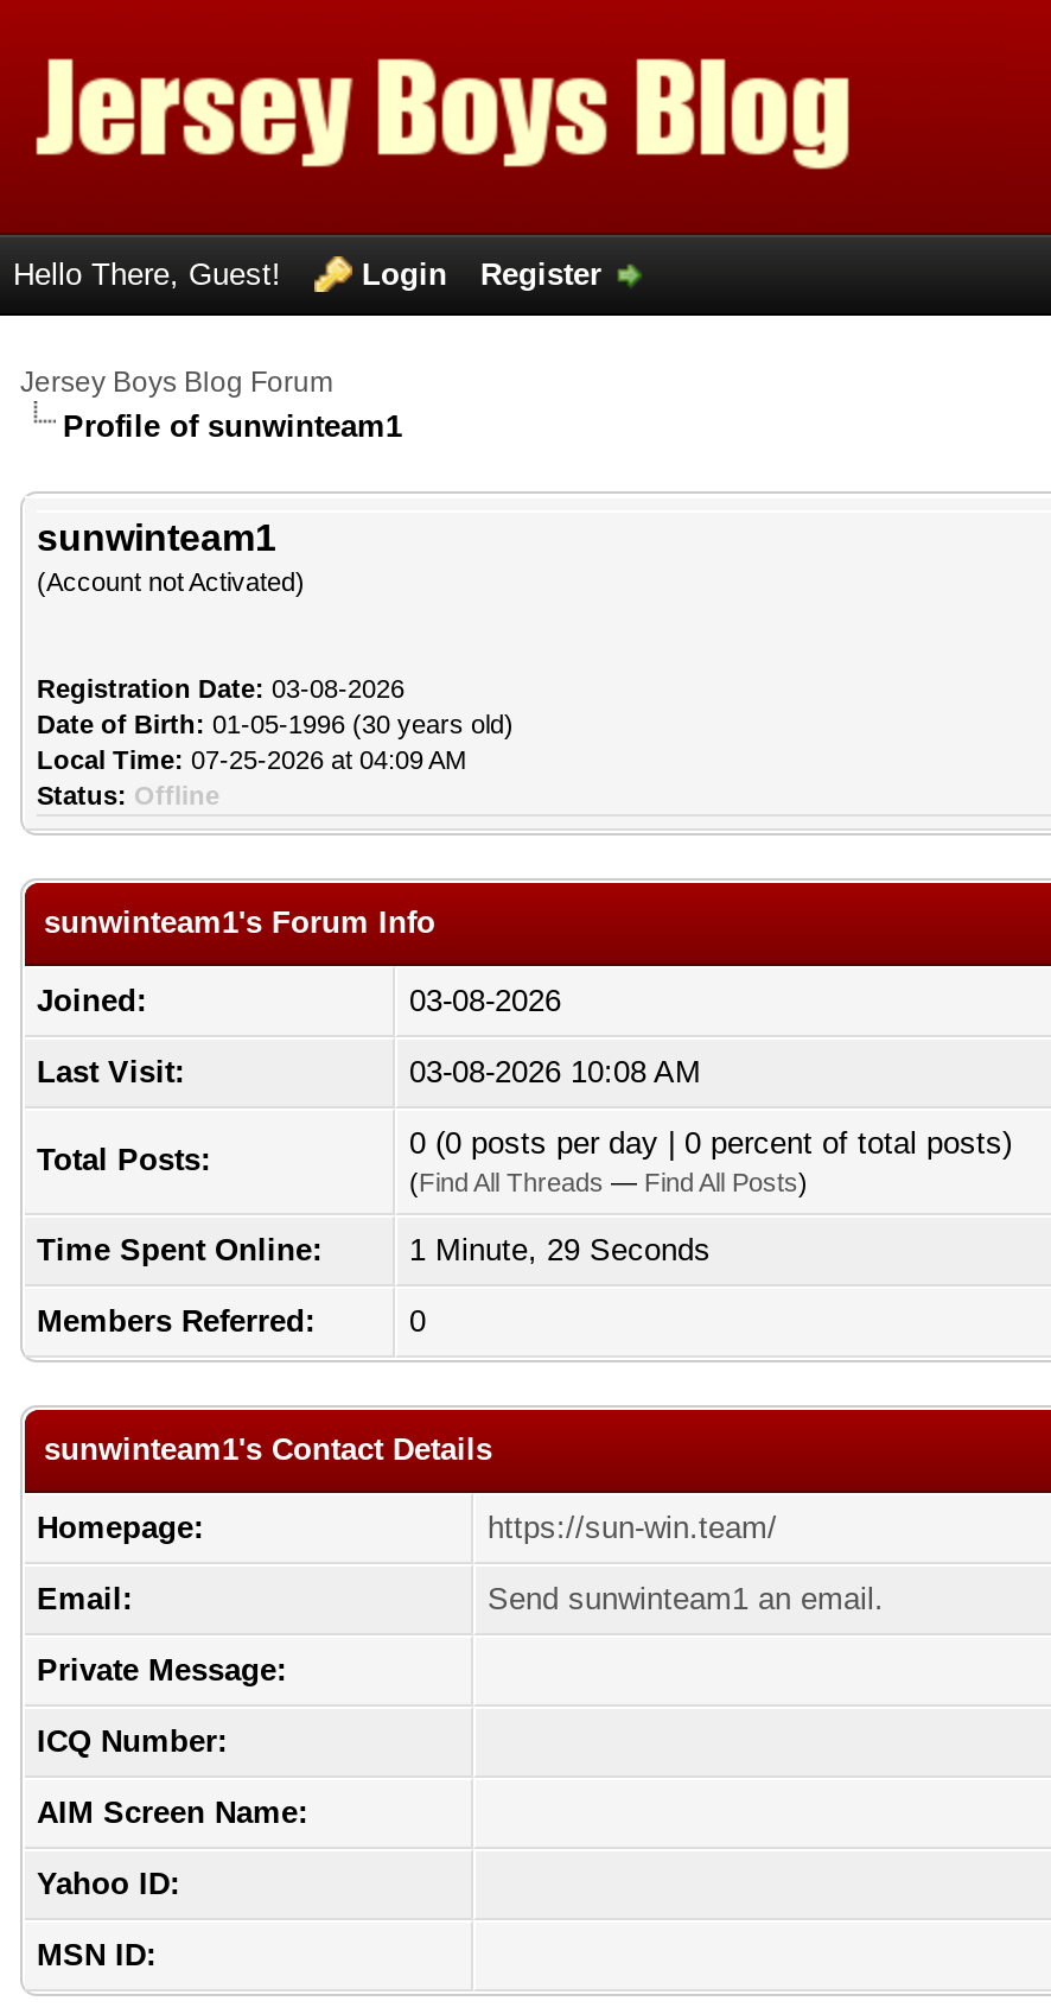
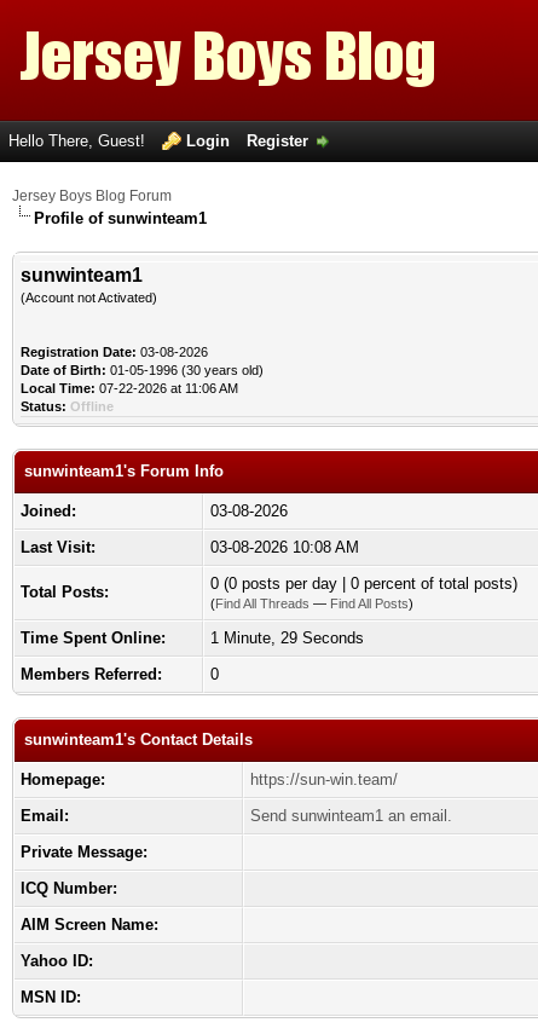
- Local Time: 07-25-2026 at 04:09 AM
+ Local Time: 07-22-2026 at 11:06 AM
